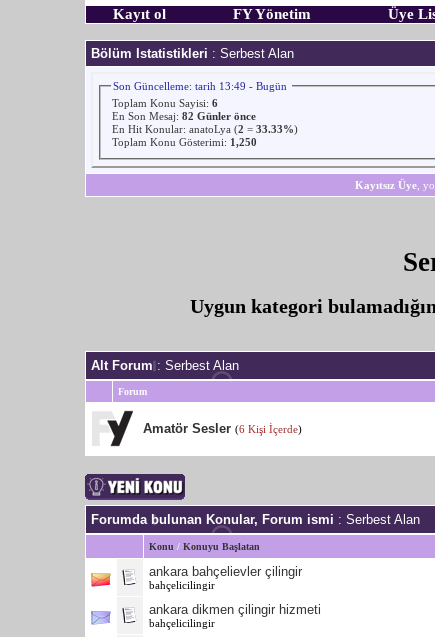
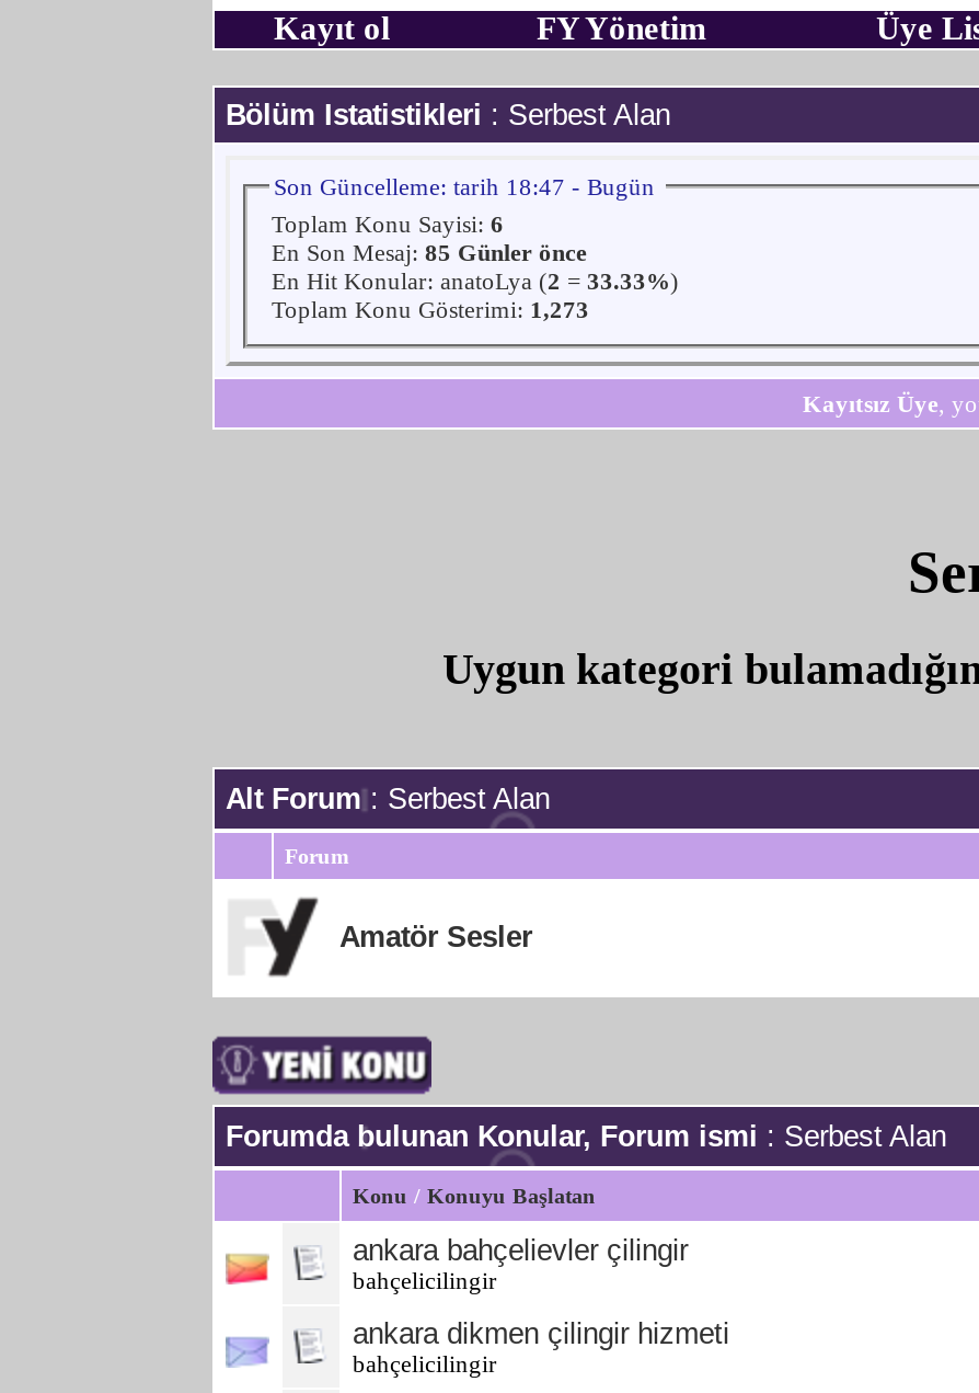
- Son Güncelleme: tarih 13:49 - Bugün
+ Son Güncelleme: tarih 18:47 - Bugün

- En Son Mesaj: 82 Günler önce
+ En Son Mesaj: 85 Günler önce

- Toplam Konu Gösterimi: 1,250
+ Toplam Konu Gösterimi: 1,273

- Amatör Sesler (6 Kişi İçerde)
+ Amatör Sesler
